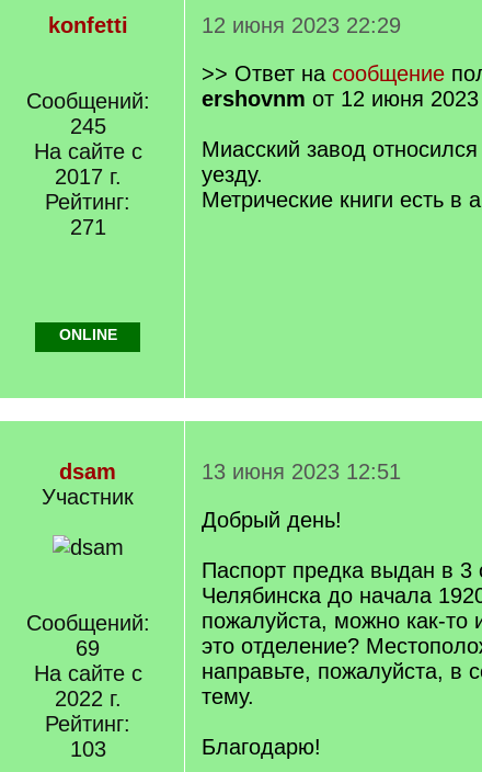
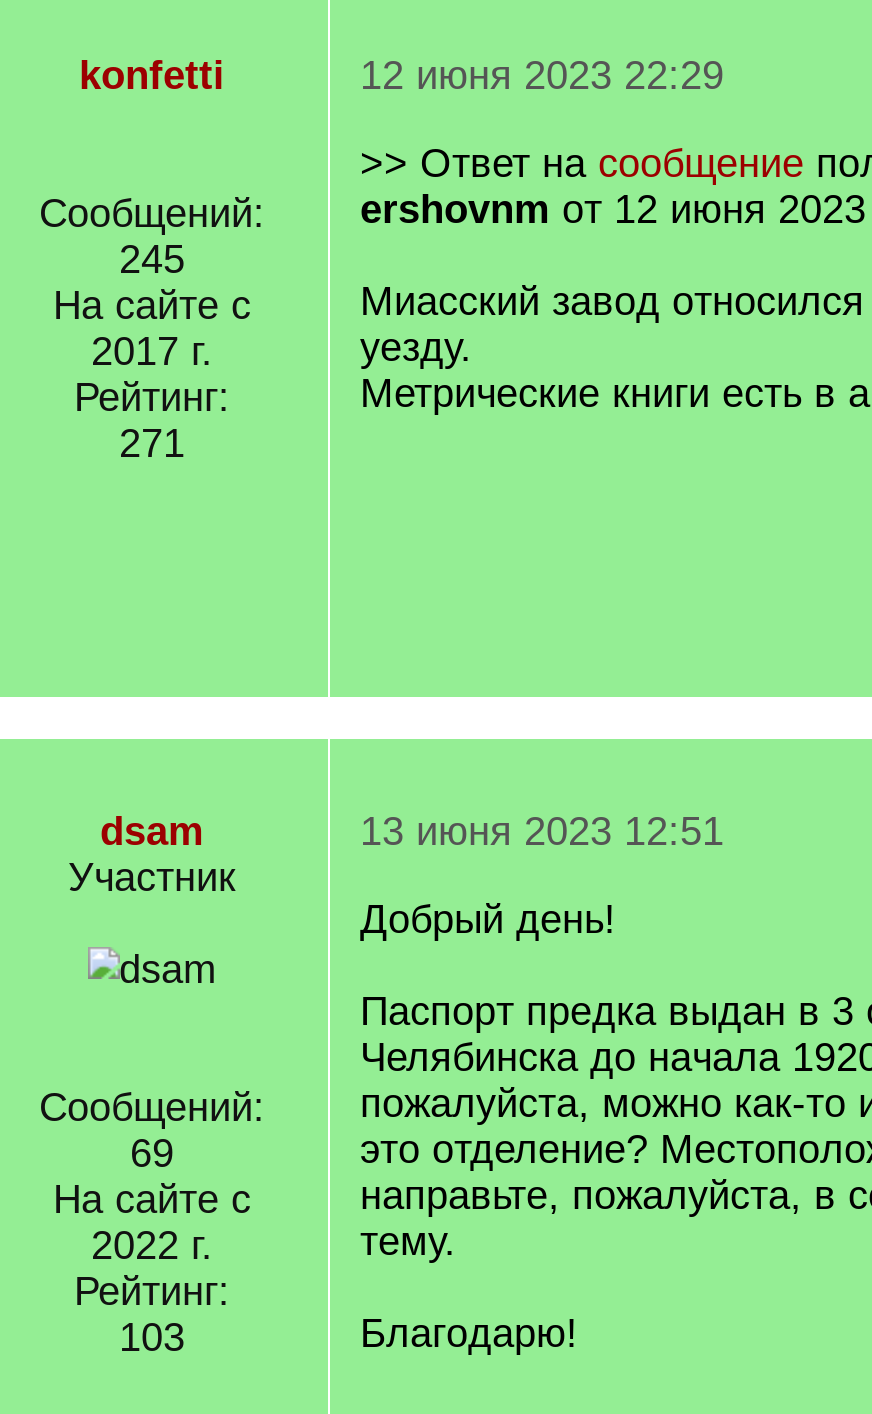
- ONLINE
